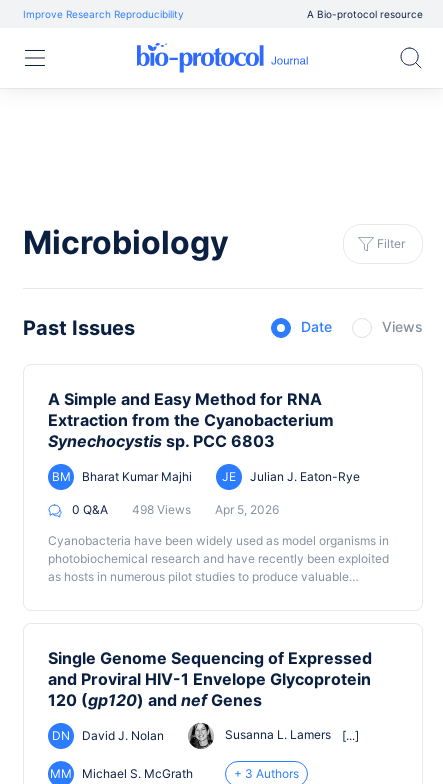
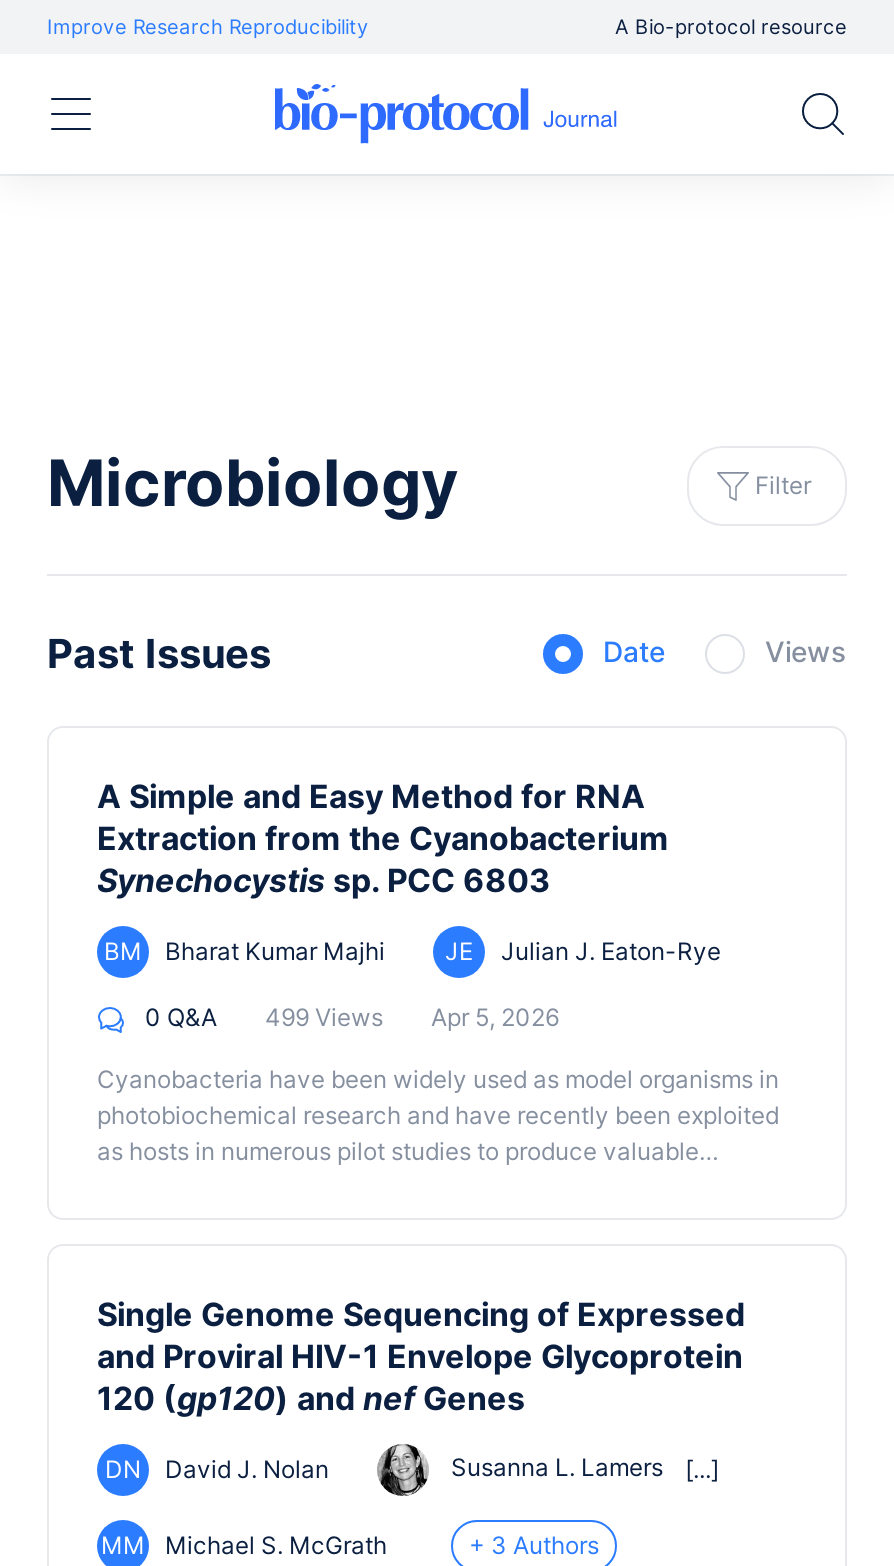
- 0 Q&A 498 Views Apr 5, 2026
+ 0 Q&A 499 Views Apr 5, 2026
